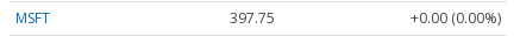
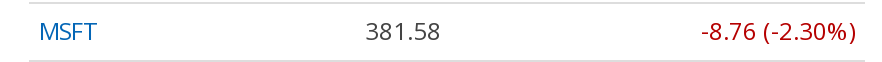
- 397.75
+ 381.58

- +0.00 (0.00%)
+ -8.76 (-2.30%)
